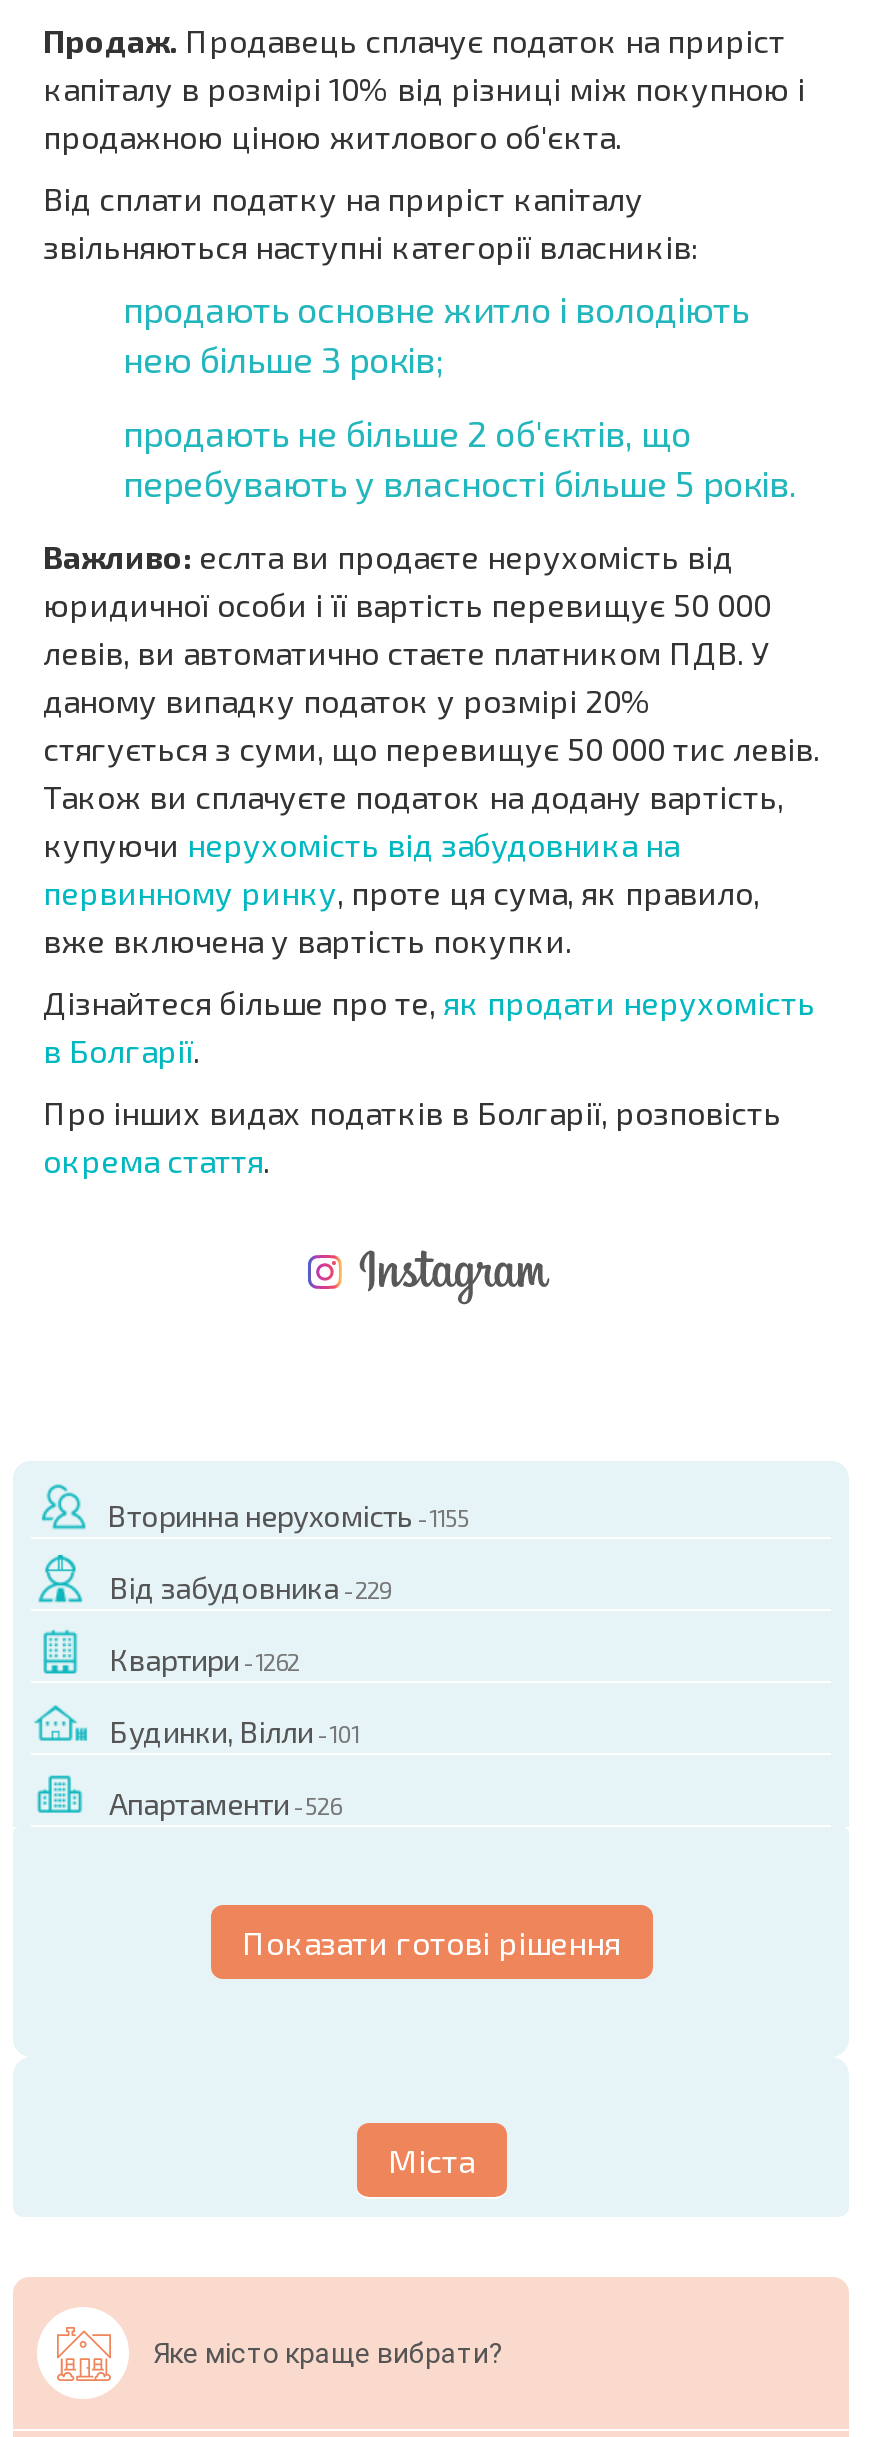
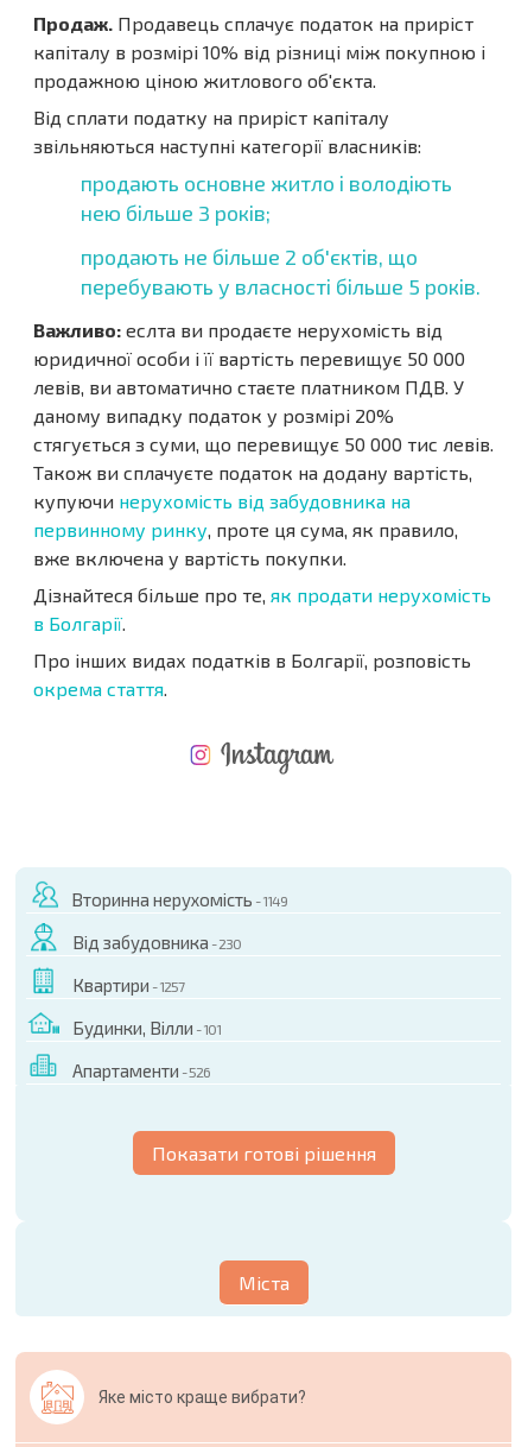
- Вторинна нерухомість - 1155
+ Вторинна нерухомість - 1149

- Від забудовника - 229
+ Від забудовника - 230

- Квартири - 1262
+ Квартири - 1257
